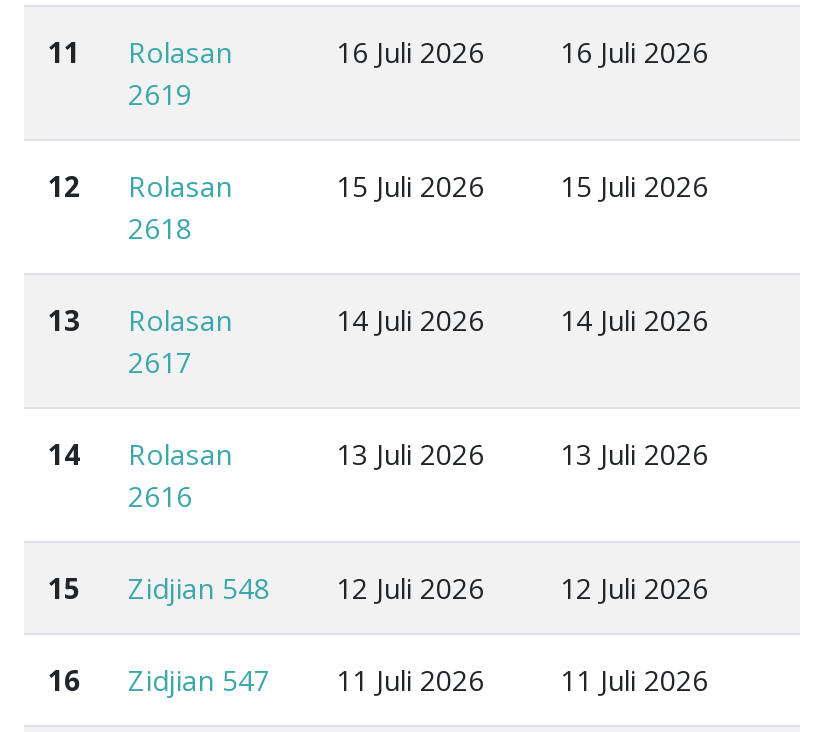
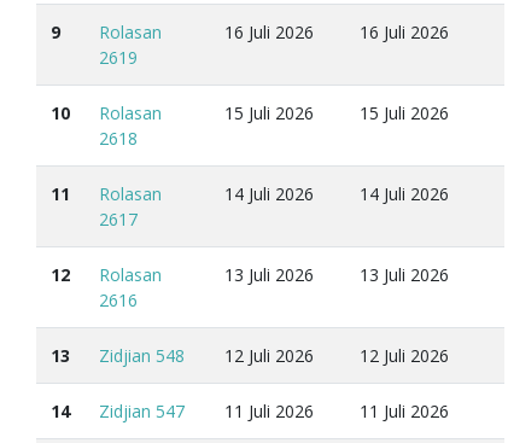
- 11 Rolasan
+ 9 Rolasan

- 12 Rolasan
+ 10 Rolasan

- 13 Rolasan
+ 11 Rolasan

- 14 Rolasan
+ 12 Rolasan

- 15 Zidjian 548 12 Juli 2026 12 Juli 2026
+ 13 Zidjian 548 12 Juli 2026 12 Juli 2026

- 16 Zidjian 547 11 Juli 2026 11 Juli 2026
+ 14 Zidjian 547 11 Juli 2026 11 Juli 2026
